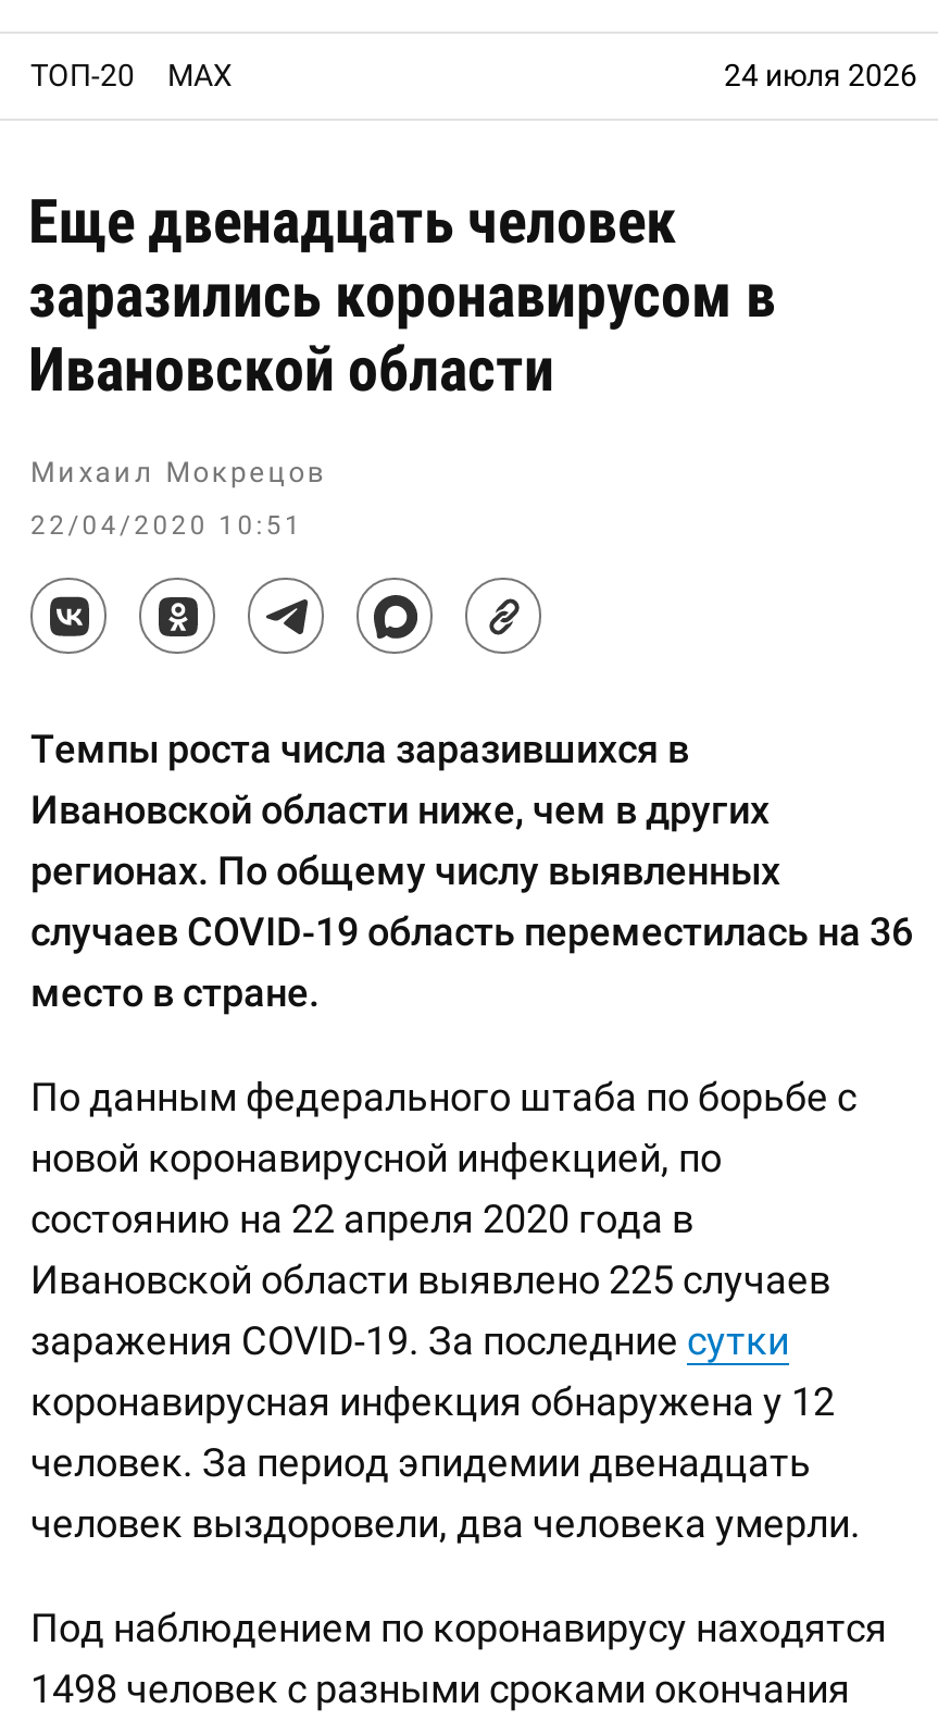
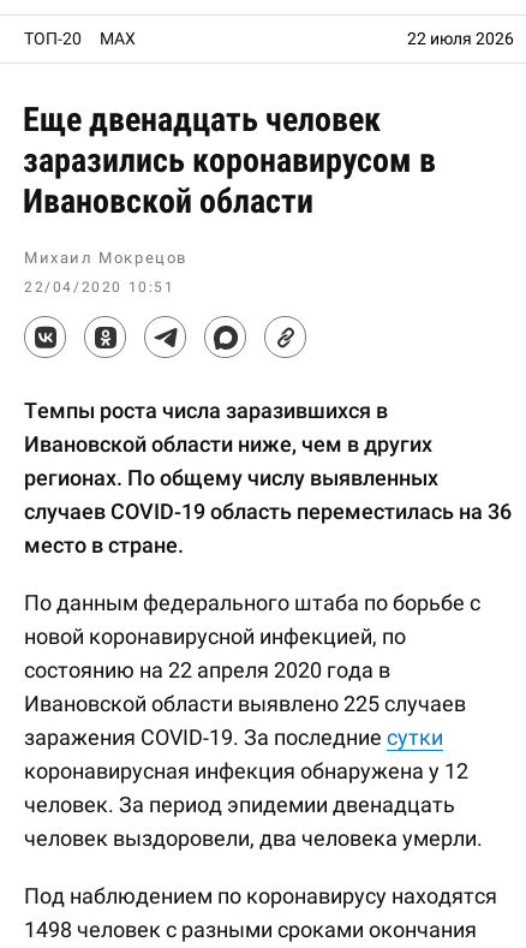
- 24 июля 2026
+ 22 июля 2026
